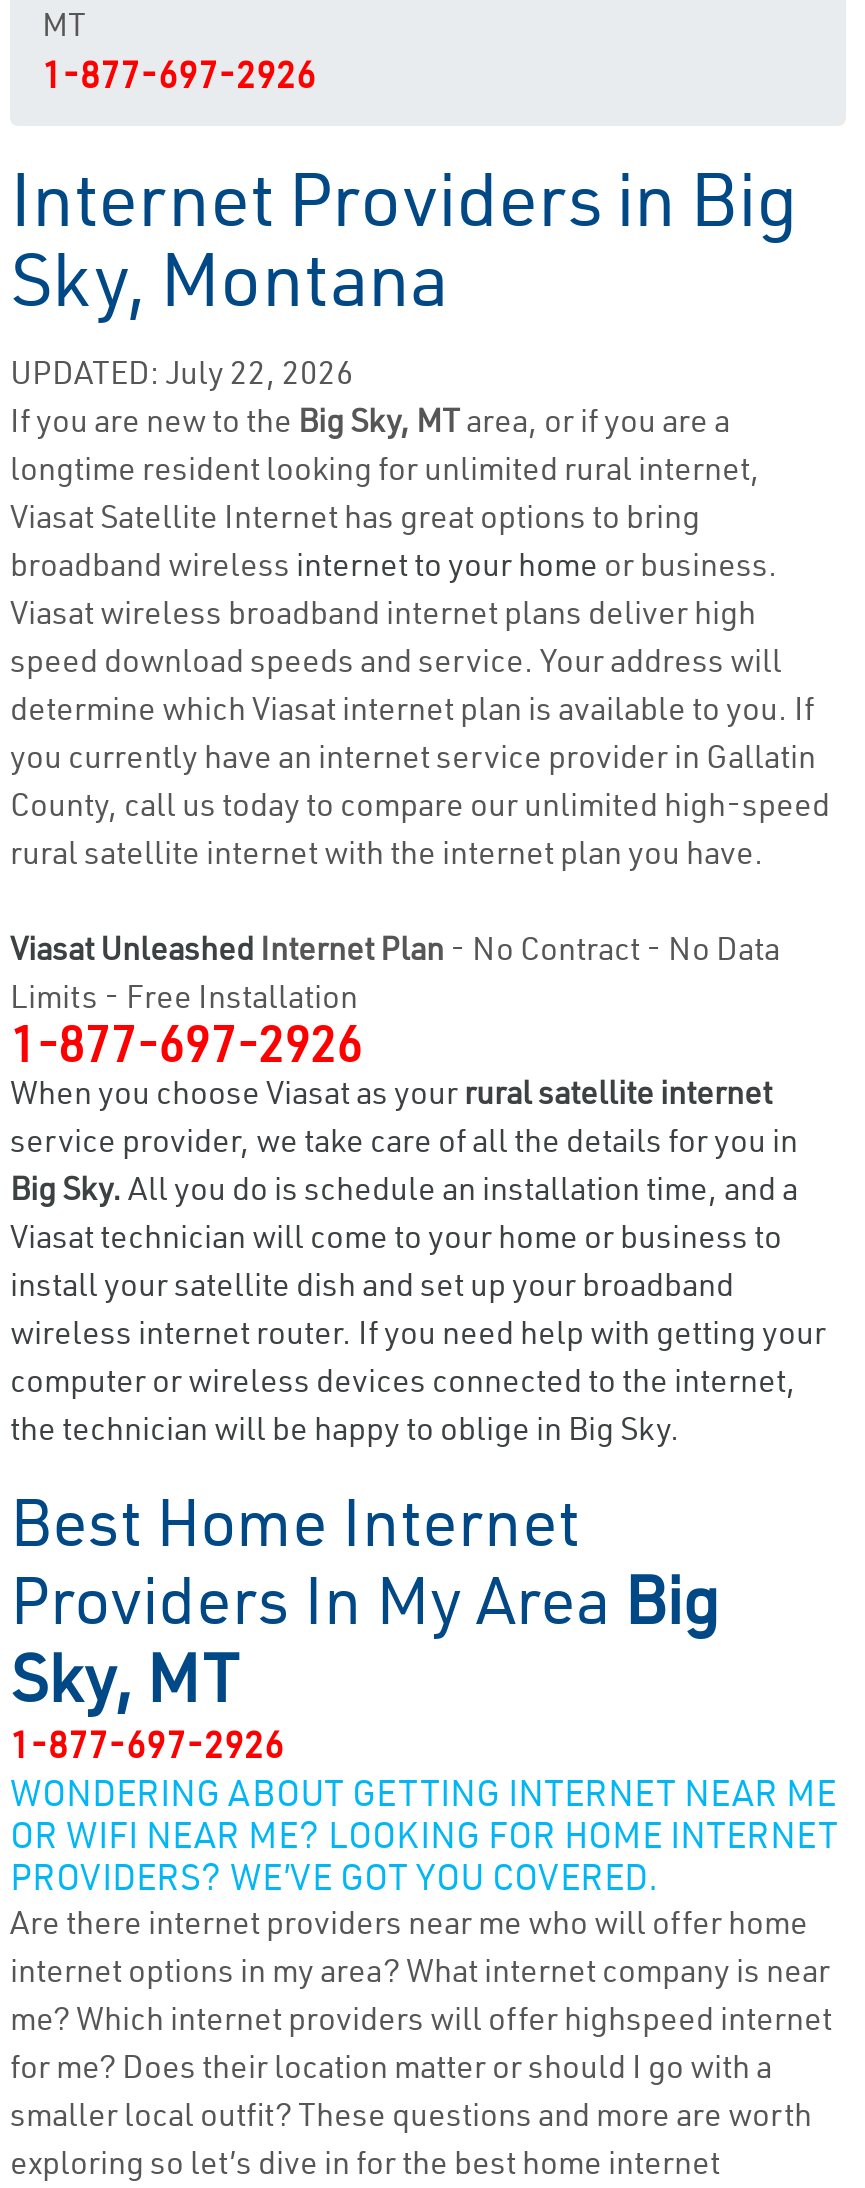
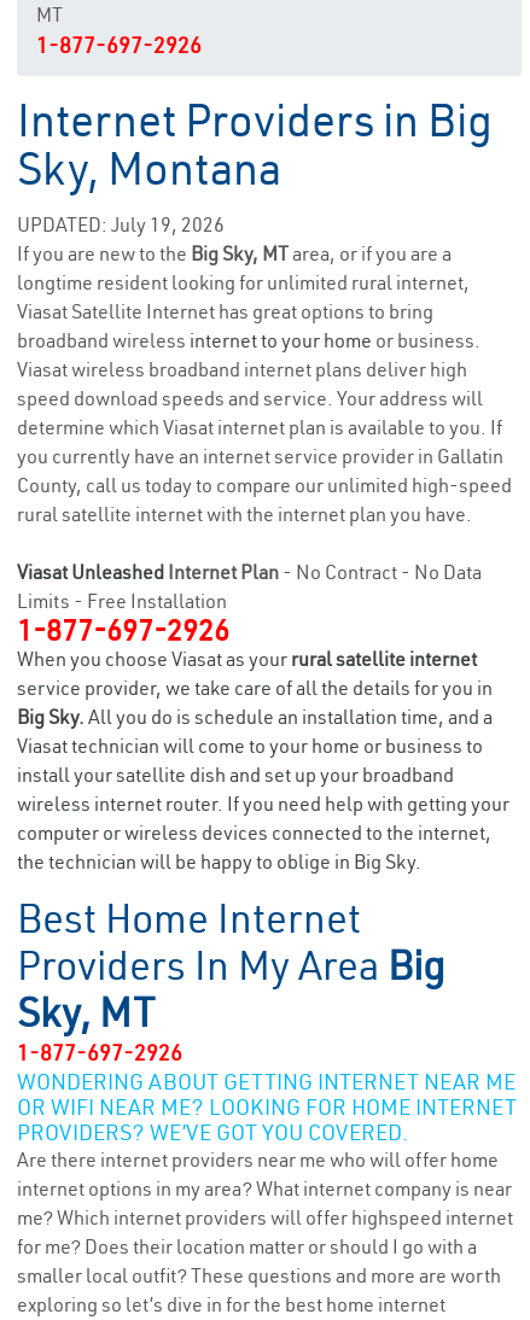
- UPDATED: July 22, 2026
+ UPDATED: July 19, 2026
